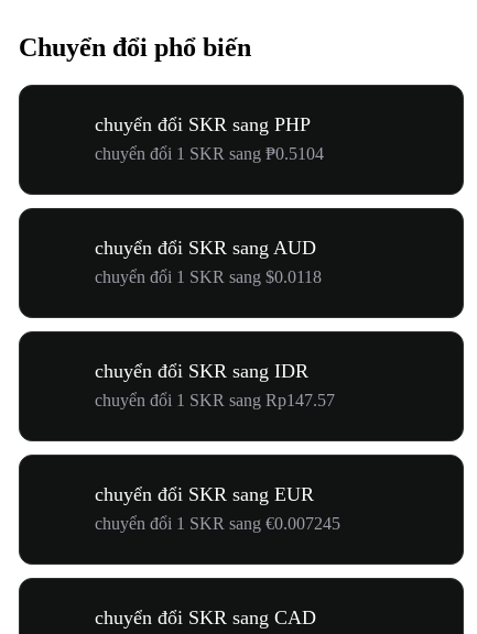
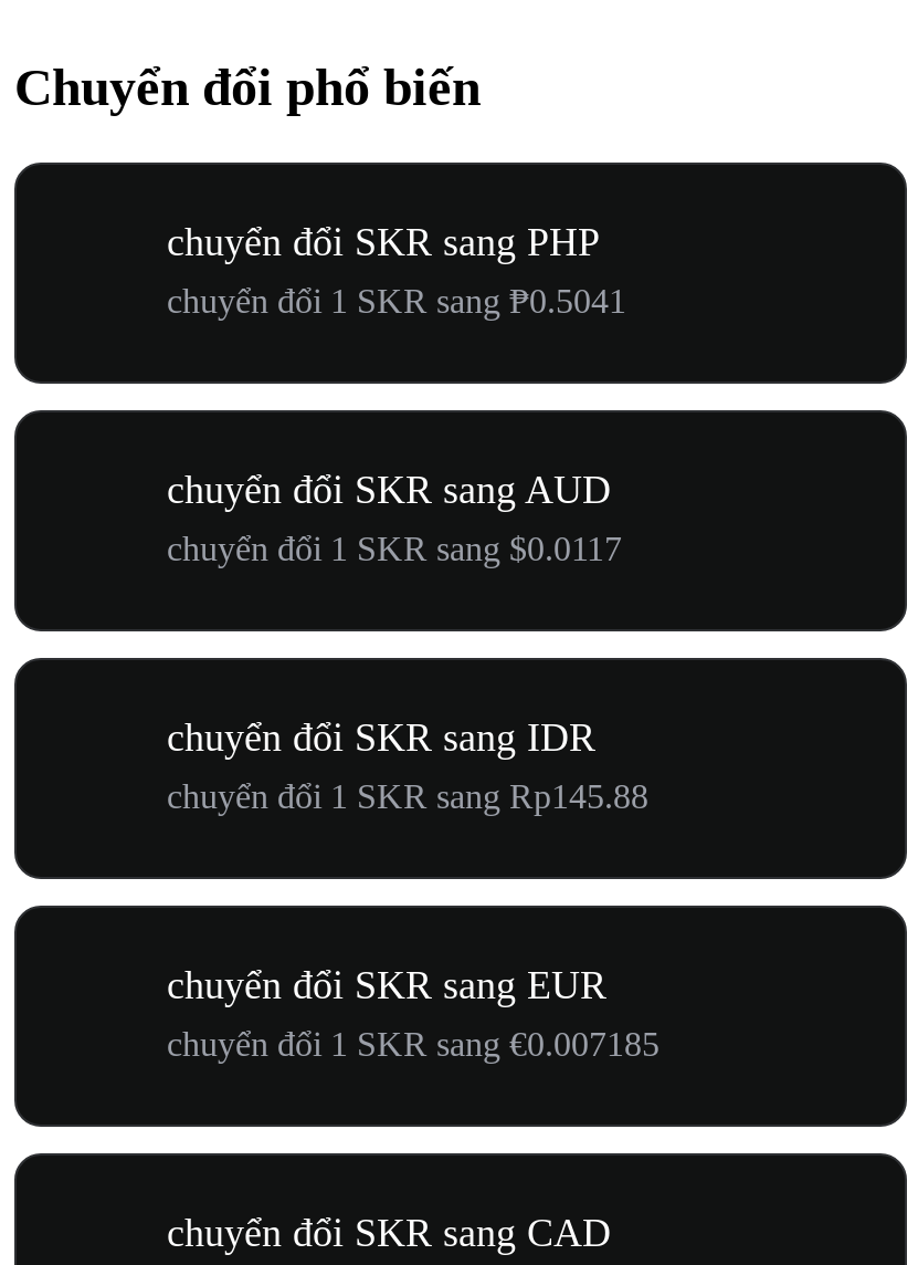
- chuyển đổi 1 SKR sang ₱0.5104
+ chuyển đổi 1 SKR sang ₱0.5041

- chuyển đổi 1 SKR sang $0.0118
+ chuyển đổi 1 SKR sang $0.0117

- chuyển đổi 1 SKR sang Rp147.57
+ chuyển đổi 1 SKR sang Rp145.88

- chuyển đổi 1 SKR sang €0.007245
+ chuyển đổi 1 SKR sang €0.007185
